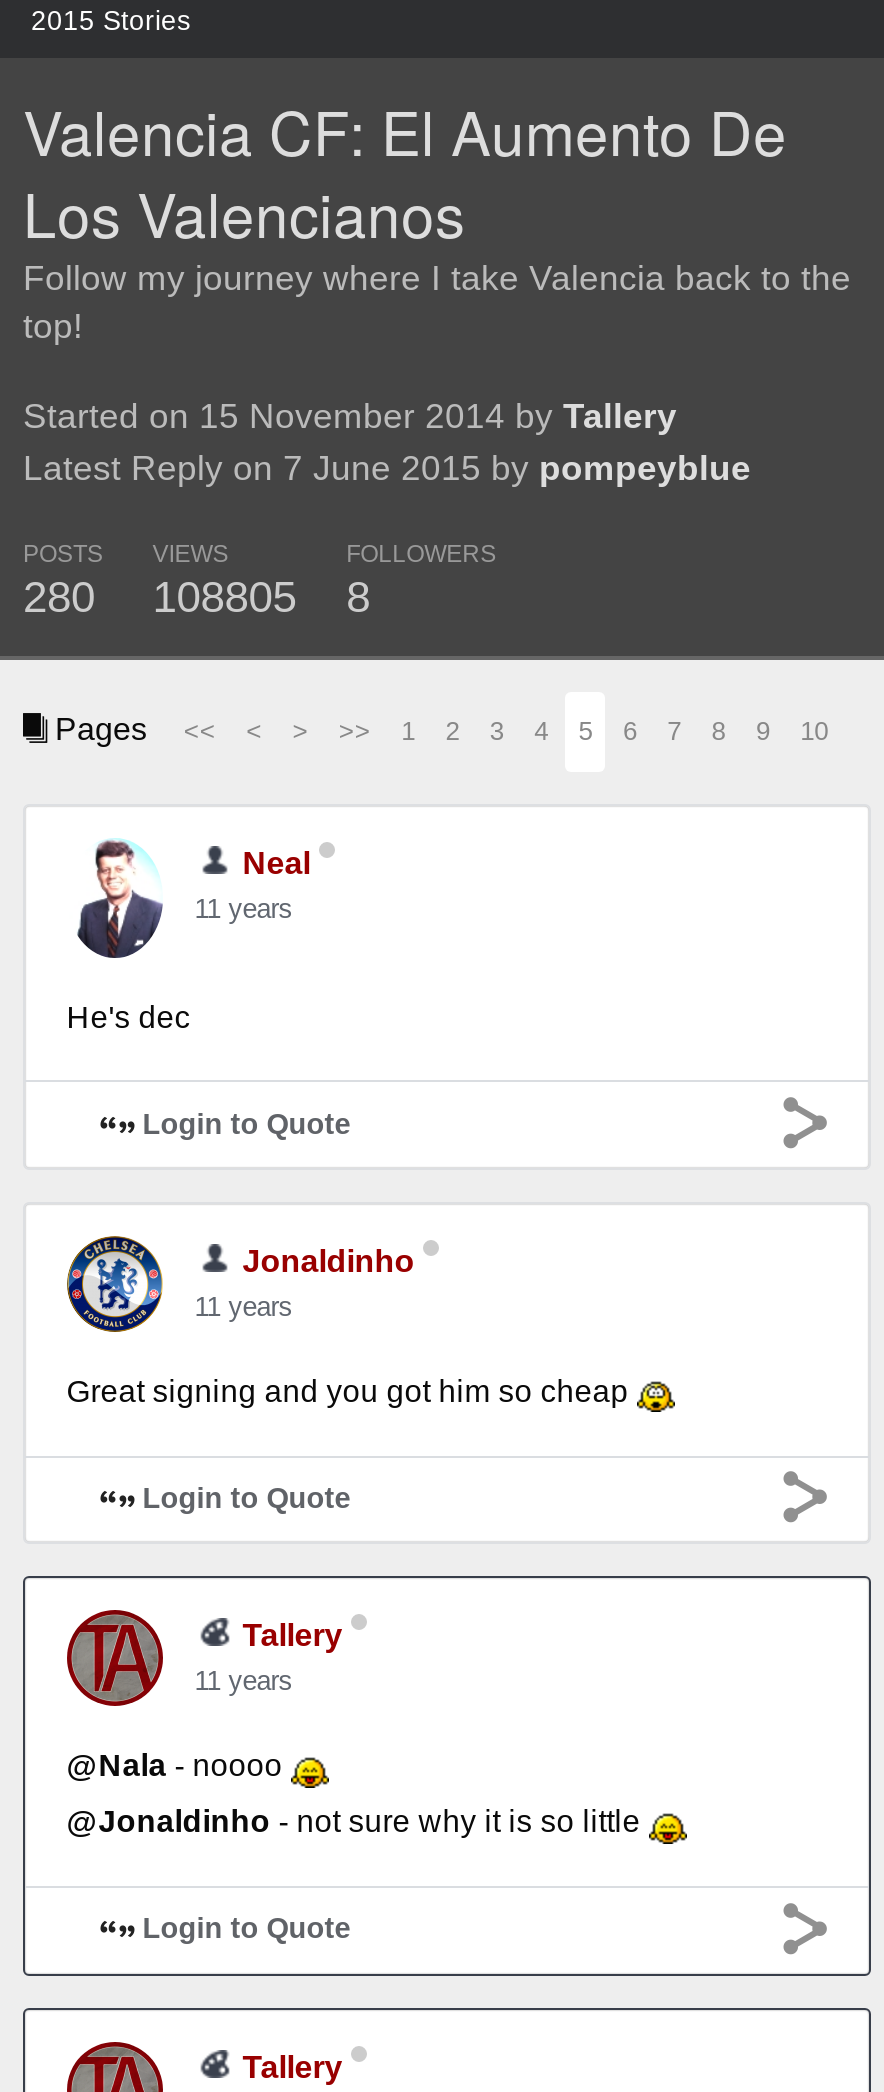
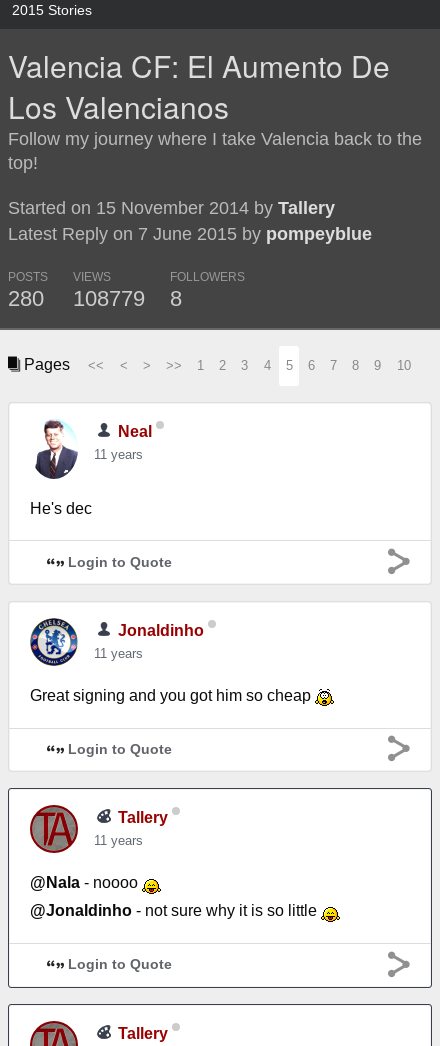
- 280 108805 8
+ 280 108779 8
